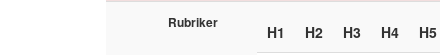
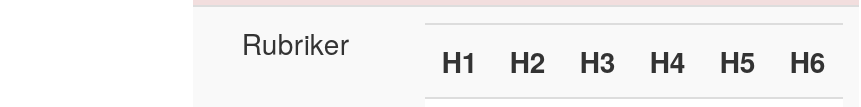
+ H6
